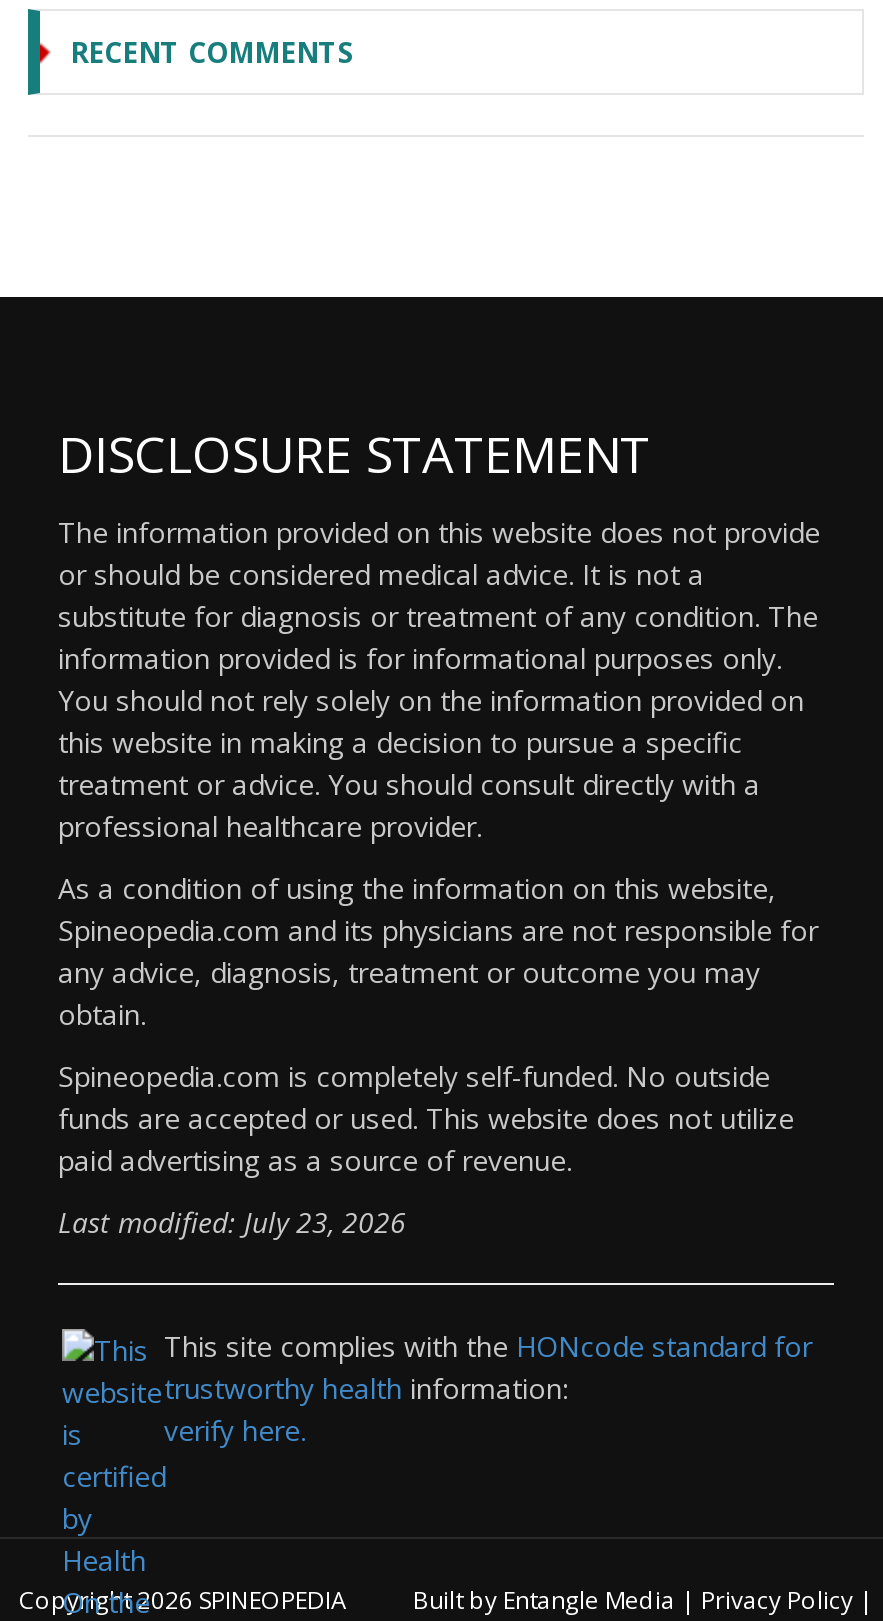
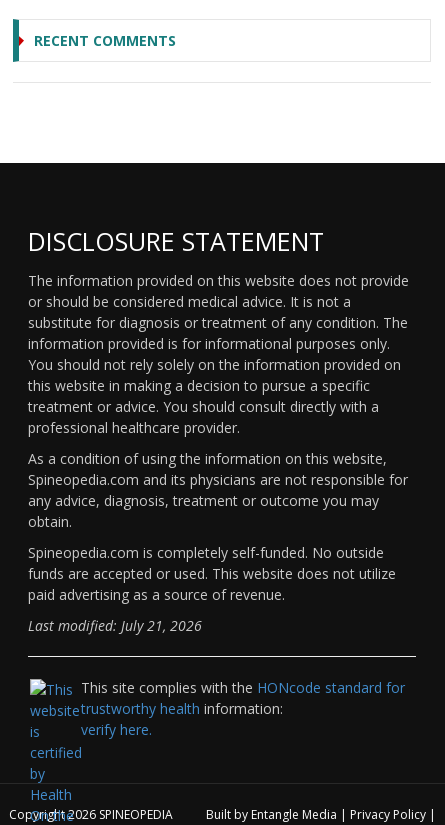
- Last modified: July 23, 2026
+ Last modified: July 21, 2026
